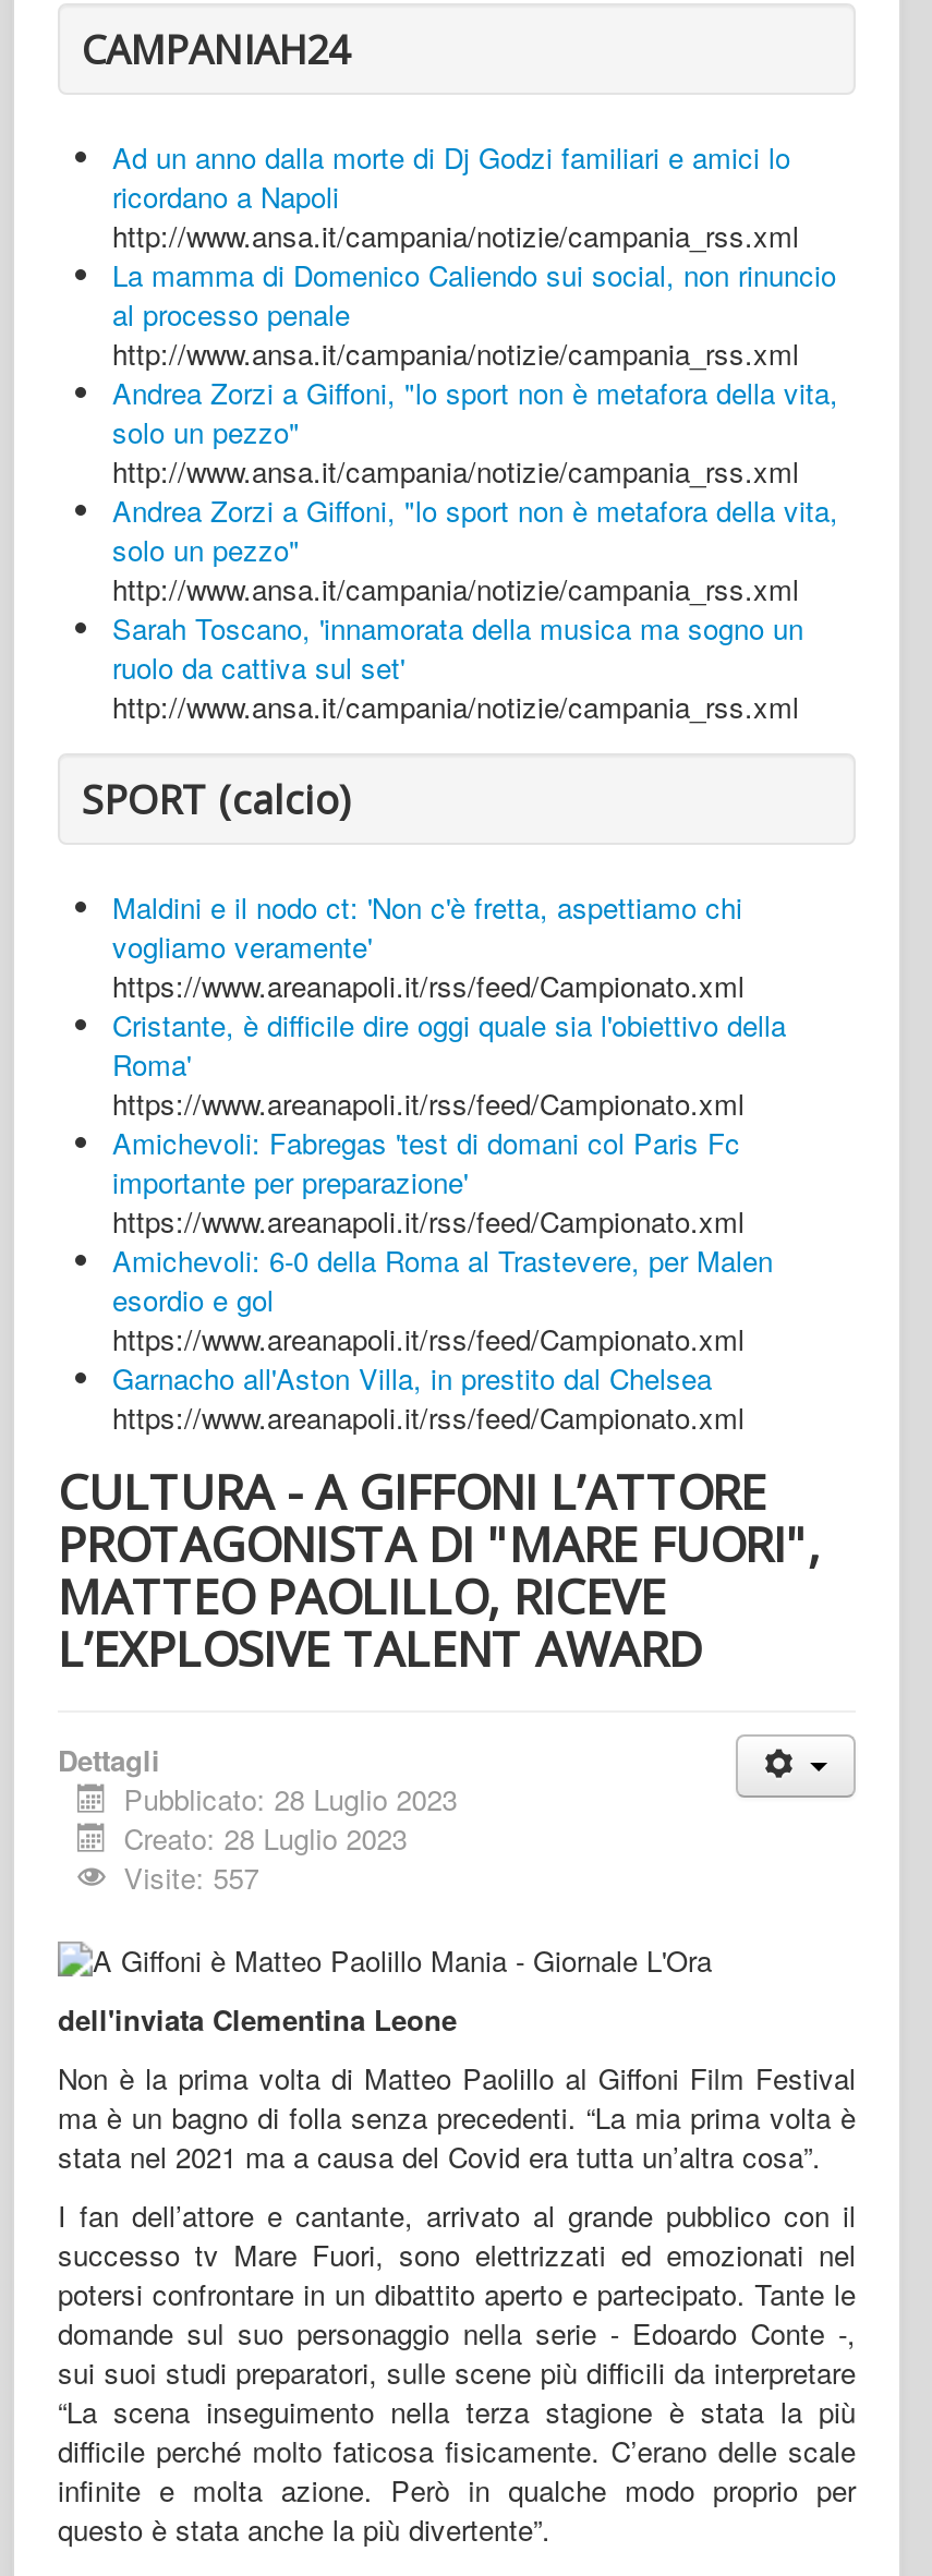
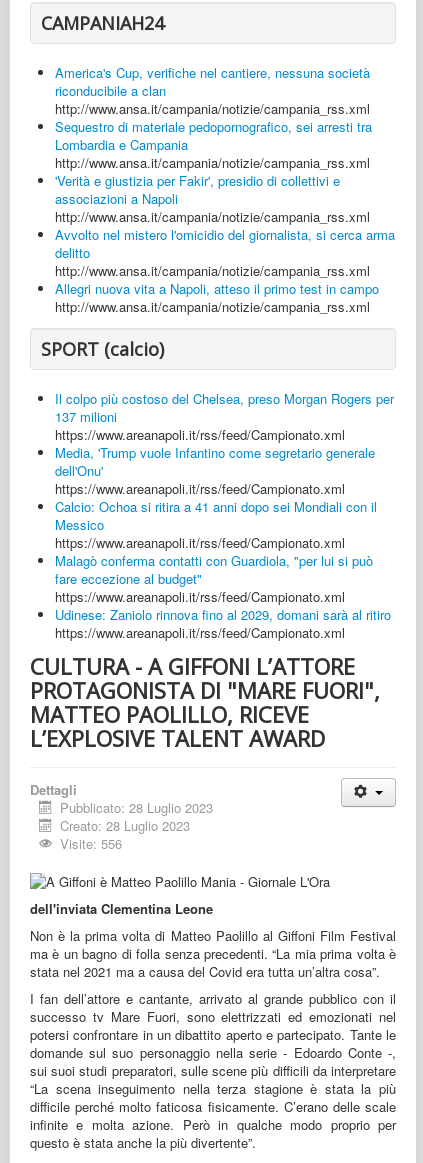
- Ad un anno dalla morte di Dj Godzi familiari e amici lo
- ricordano a Napoli
+ America's Cup, verifiche nel cantiere, nessuna società
+ riconducibile a clan

- La mamma di Domenico Caliendo sui social, non rinuncio
- al processo penale
+ Sequestro di materiale pedopornografico, sei arresti tra
+ Lombardia e Campania

- Andrea Zorzi a Giffoni, "lo sport non è metafora della vita,
- solo un pezzo"
+ 'Verità e giustizia per Fakir', presidio di collettivi e
+ associazioni a Napoli

- Andrea Zorzi a Giffoni, "lo sport non è metafora della vita,
- solo un pezzo"
+ Avvolto nel mistero l'omicidio del giornalista, si cerca arma
+ delitto

- Sarah Toscano, 'innamorata della musica ma sogno un
- ruolo da cattiva sul set'
+ Allegri nuova vita a Napoli, atteso il primo test in campo

- Maldini e il nodo ct: 'Non c'è fretta, aspettiamo chi
- vogliamo veramente'
+ Il colpo più costoso del Chelsea, preso Morgan Rogers per
+ 137 milioni

- Cristante, è difficile dire oggi quale sia l'obiettivo della
- Roma'
+ Media, 'Trump vuole Infantino come segretario generale
+ dell'Onu'

- Amichevoli: Fabregas 'test di domani col Paris Fc
- importante per preparazione'
+ Calcio: Ochoa si ritira a 41 anni dopo sei Mondiali con il
+ Messico

- Amichevoli: 6-0 della Roma al Trastevere, per Malen
- esordio e gol
+ Malagò conferma contatti con Guardiola, "per lui si può
+ fare eccezione al budget"

- Garnacho all'Aston Villa, in prestito dal Chelsea
+ Udinese: Zaniolo rinnova fino al 2029, domani sarà al ritiro

- Visite: 557
+ Visite: 556
